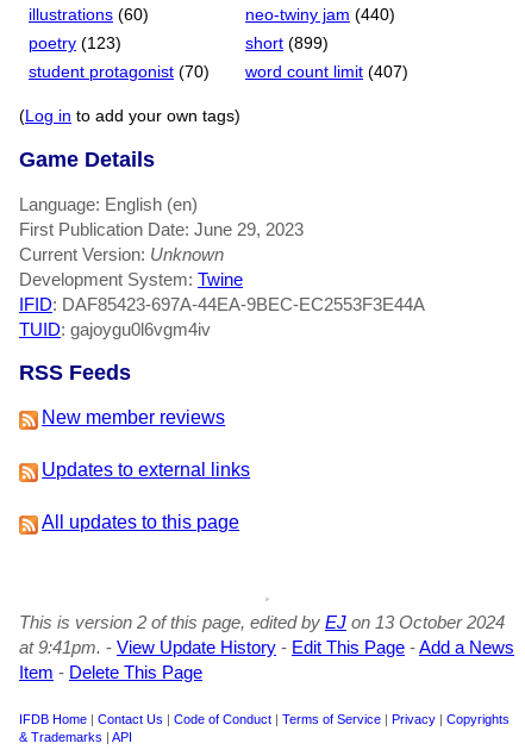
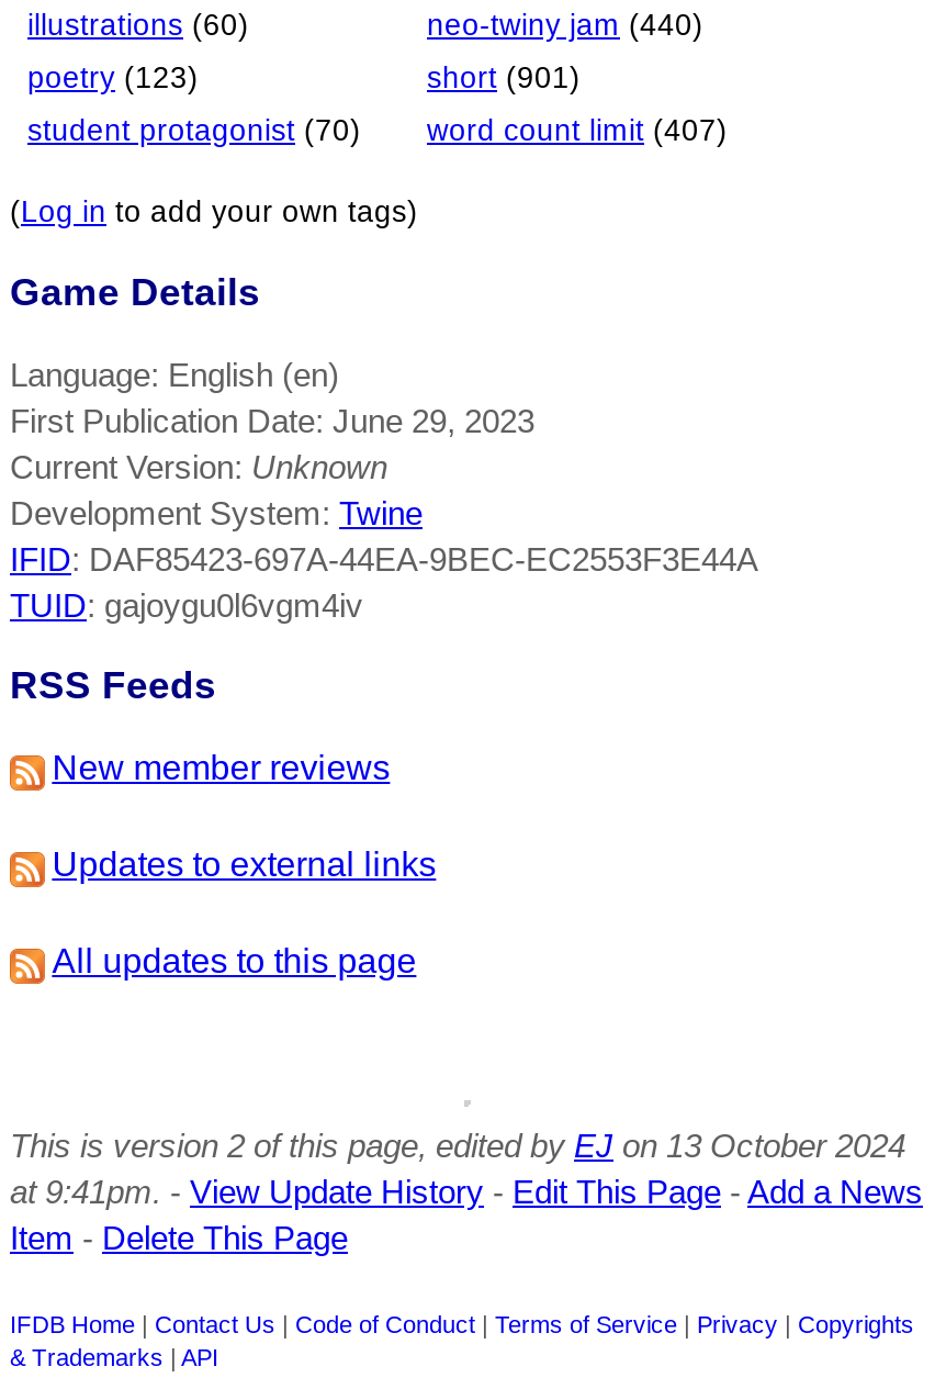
- short (899)
+ short (901)
